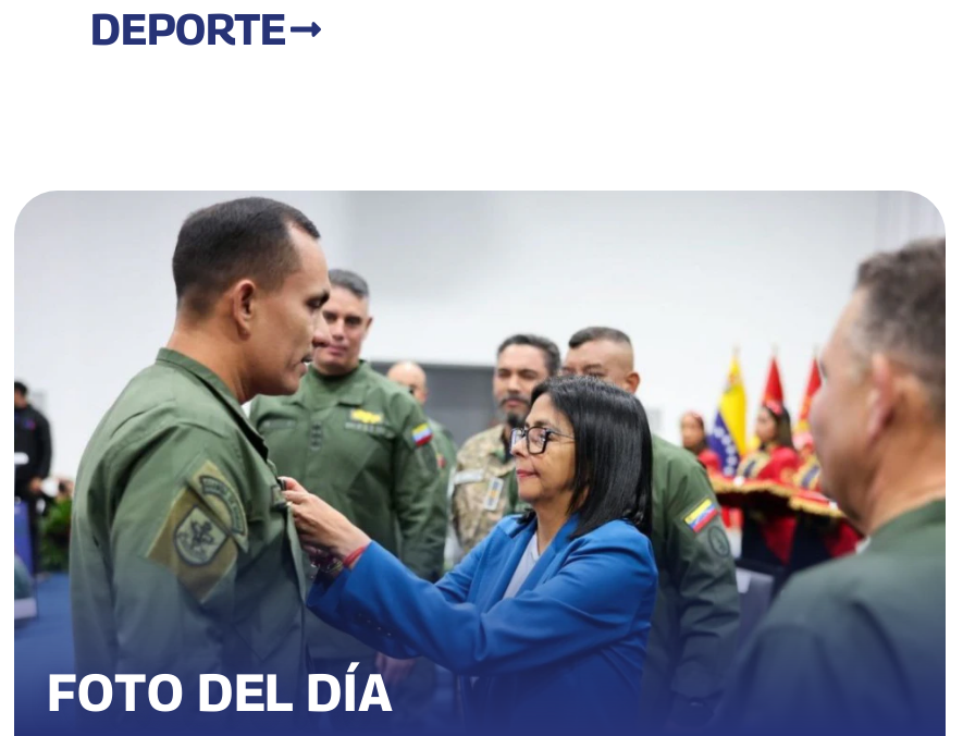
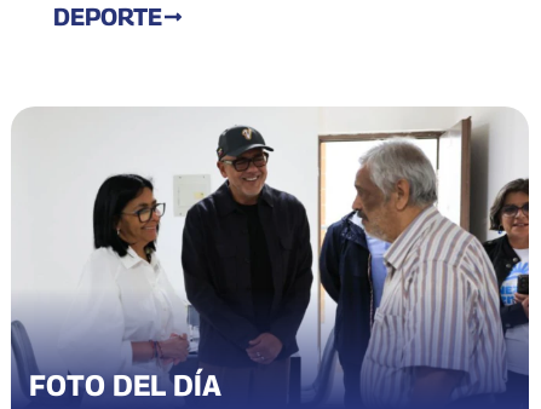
- [image]
+ [image]
